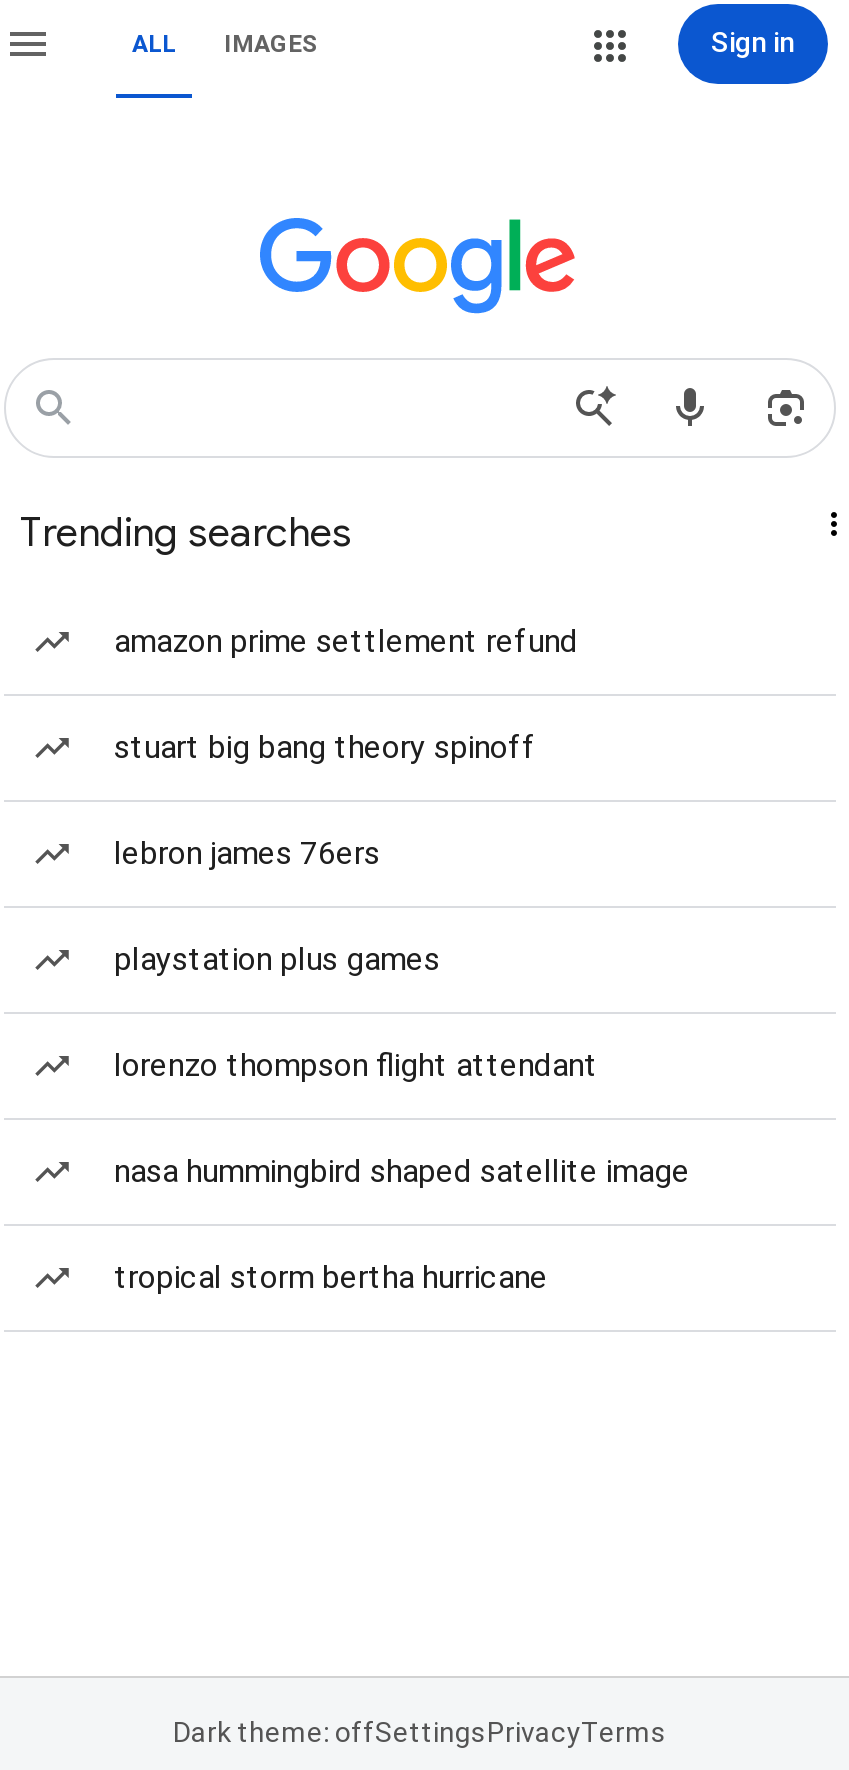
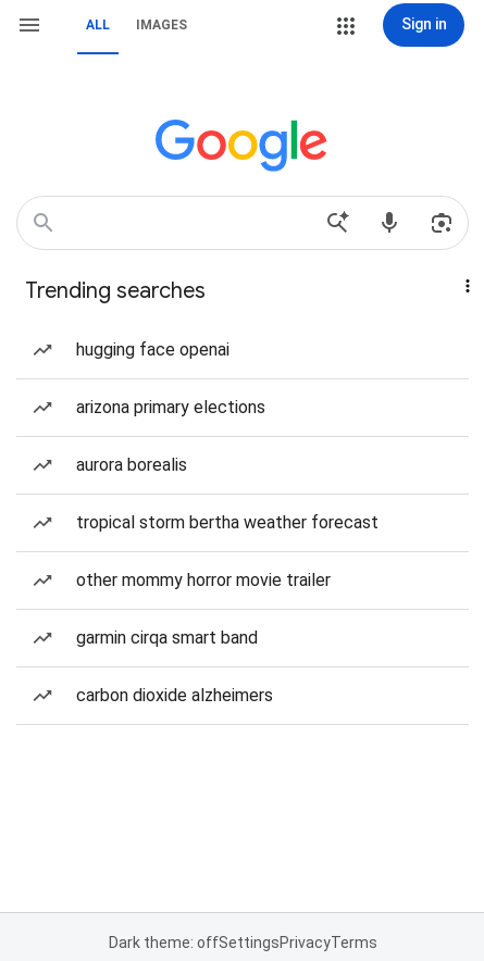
- amazon prime settlement refund
+ hugging face openai

- stuart big bang theory spinoff
+ arizona primary elections

- lebron james 76ers
+ aurora borealis

- playstation plus games
+ tropical storm bertha weather forecast

- lorenzo thompson flight attendant
+ other mommy horror movie trailer

- nasa hummingbird shaped satellite image
+ garmin cirqa smart band

- tropical storm bertha hurricane
+ carbon dioxide alzheimers
